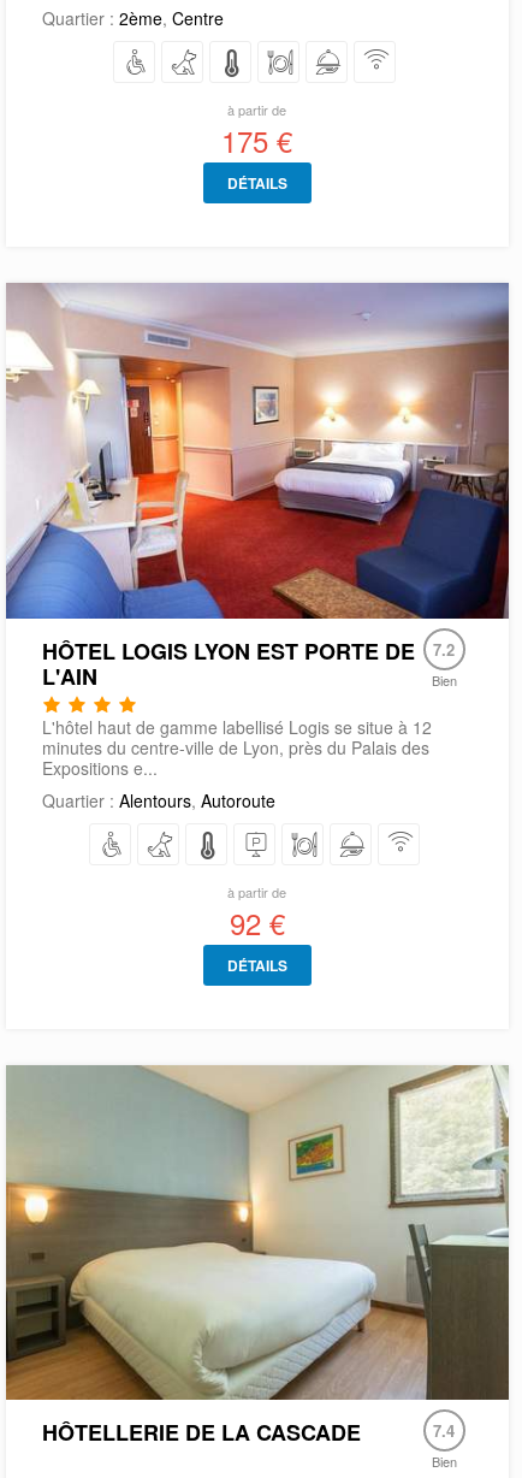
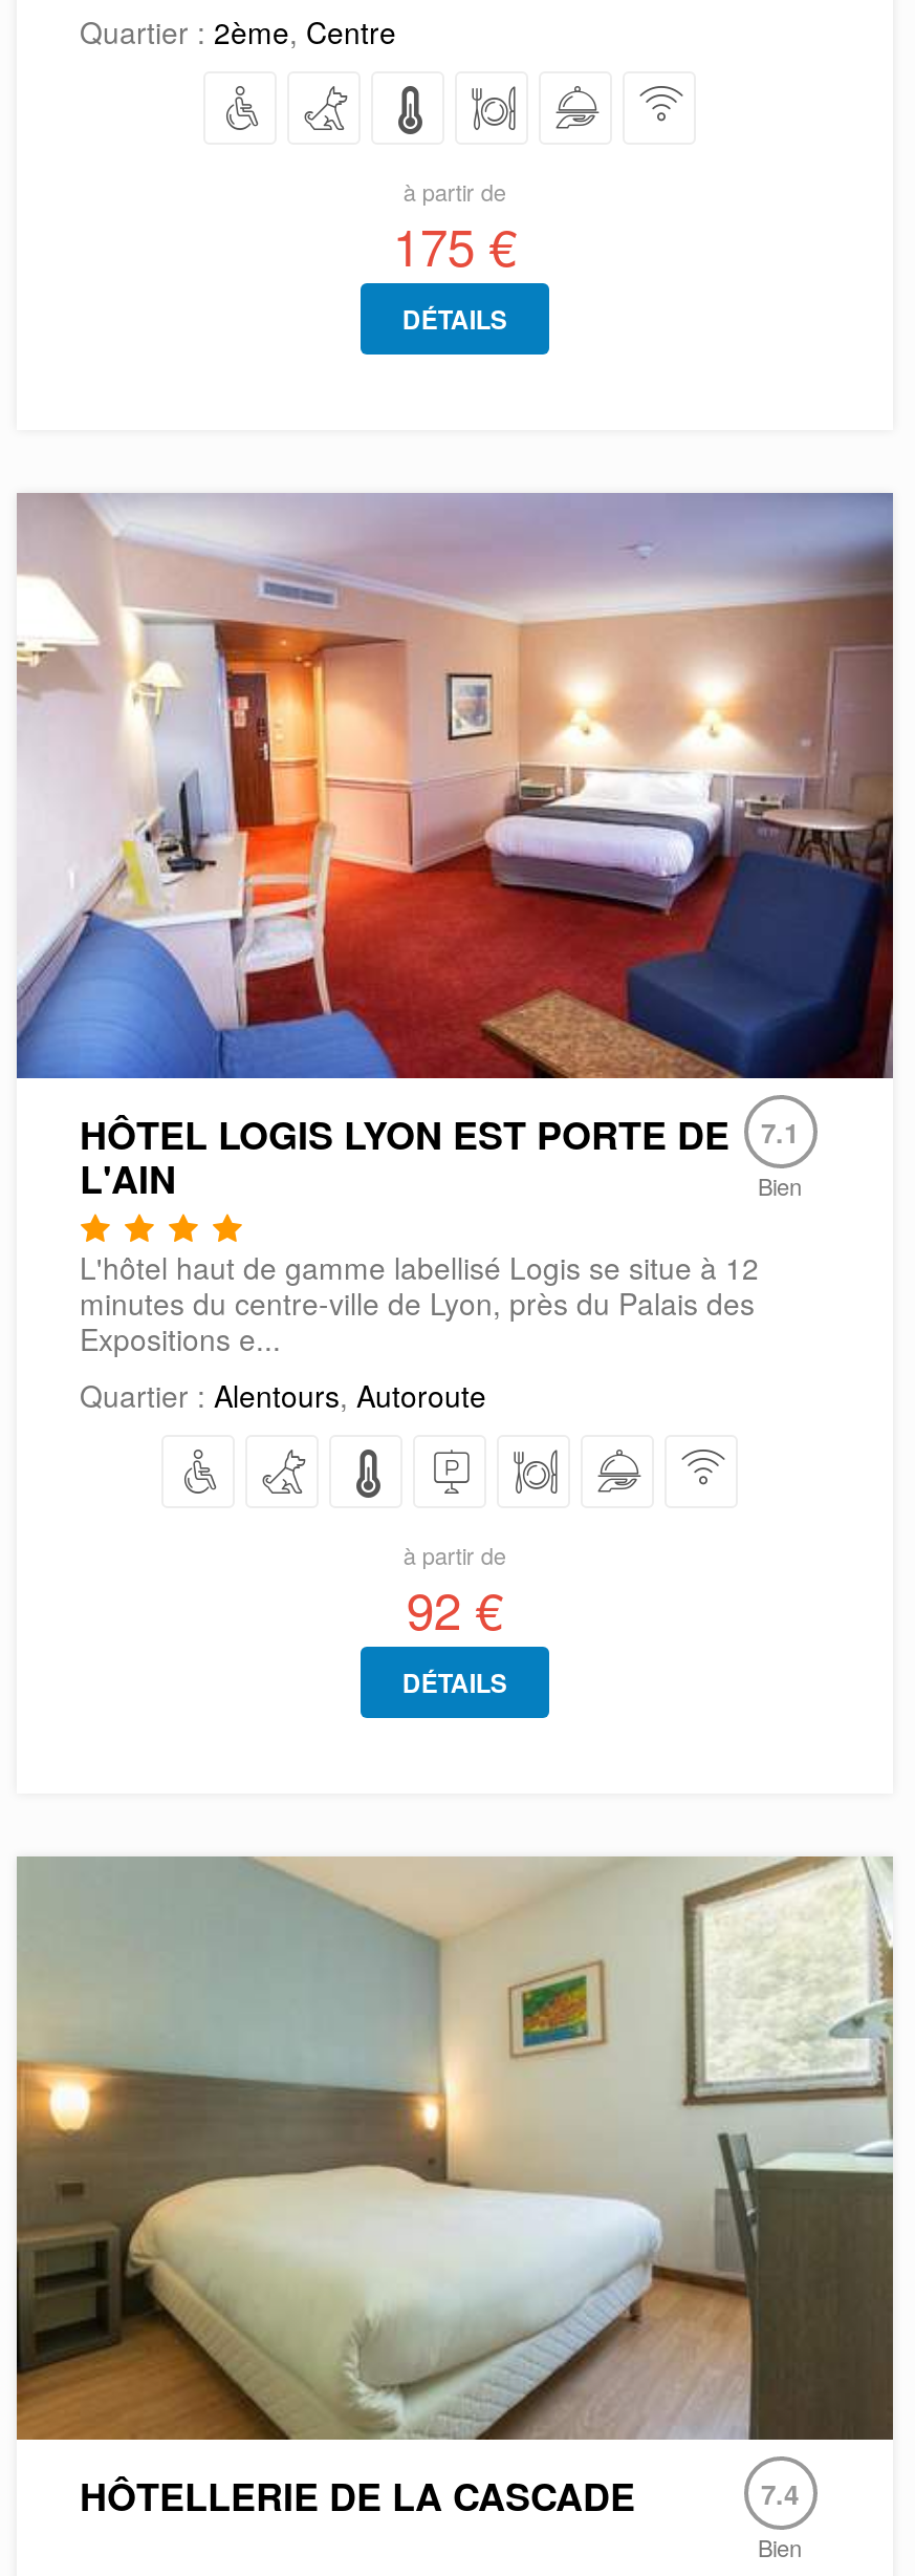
- HÔTEL LOGIS LYON EST PORTE DE 7.2
+ HÔTEL LOGIS LYON EST PORTE DE 7.1
